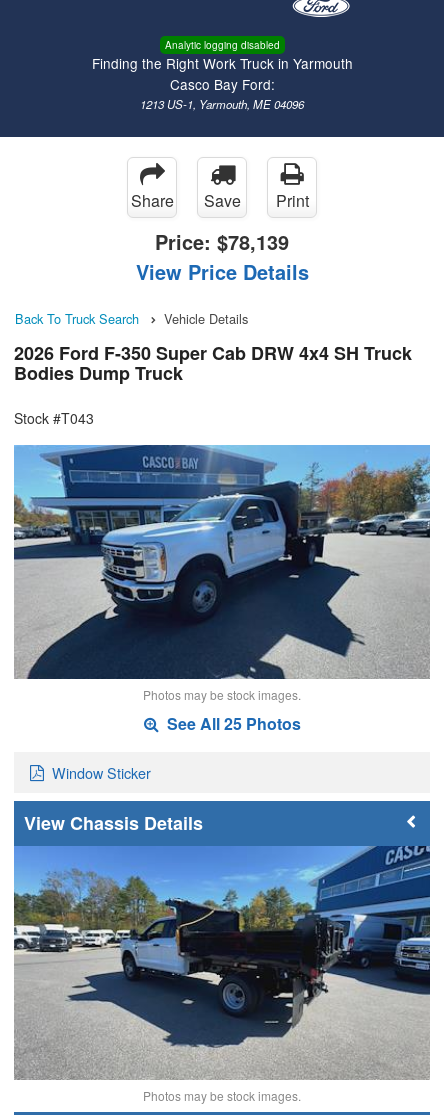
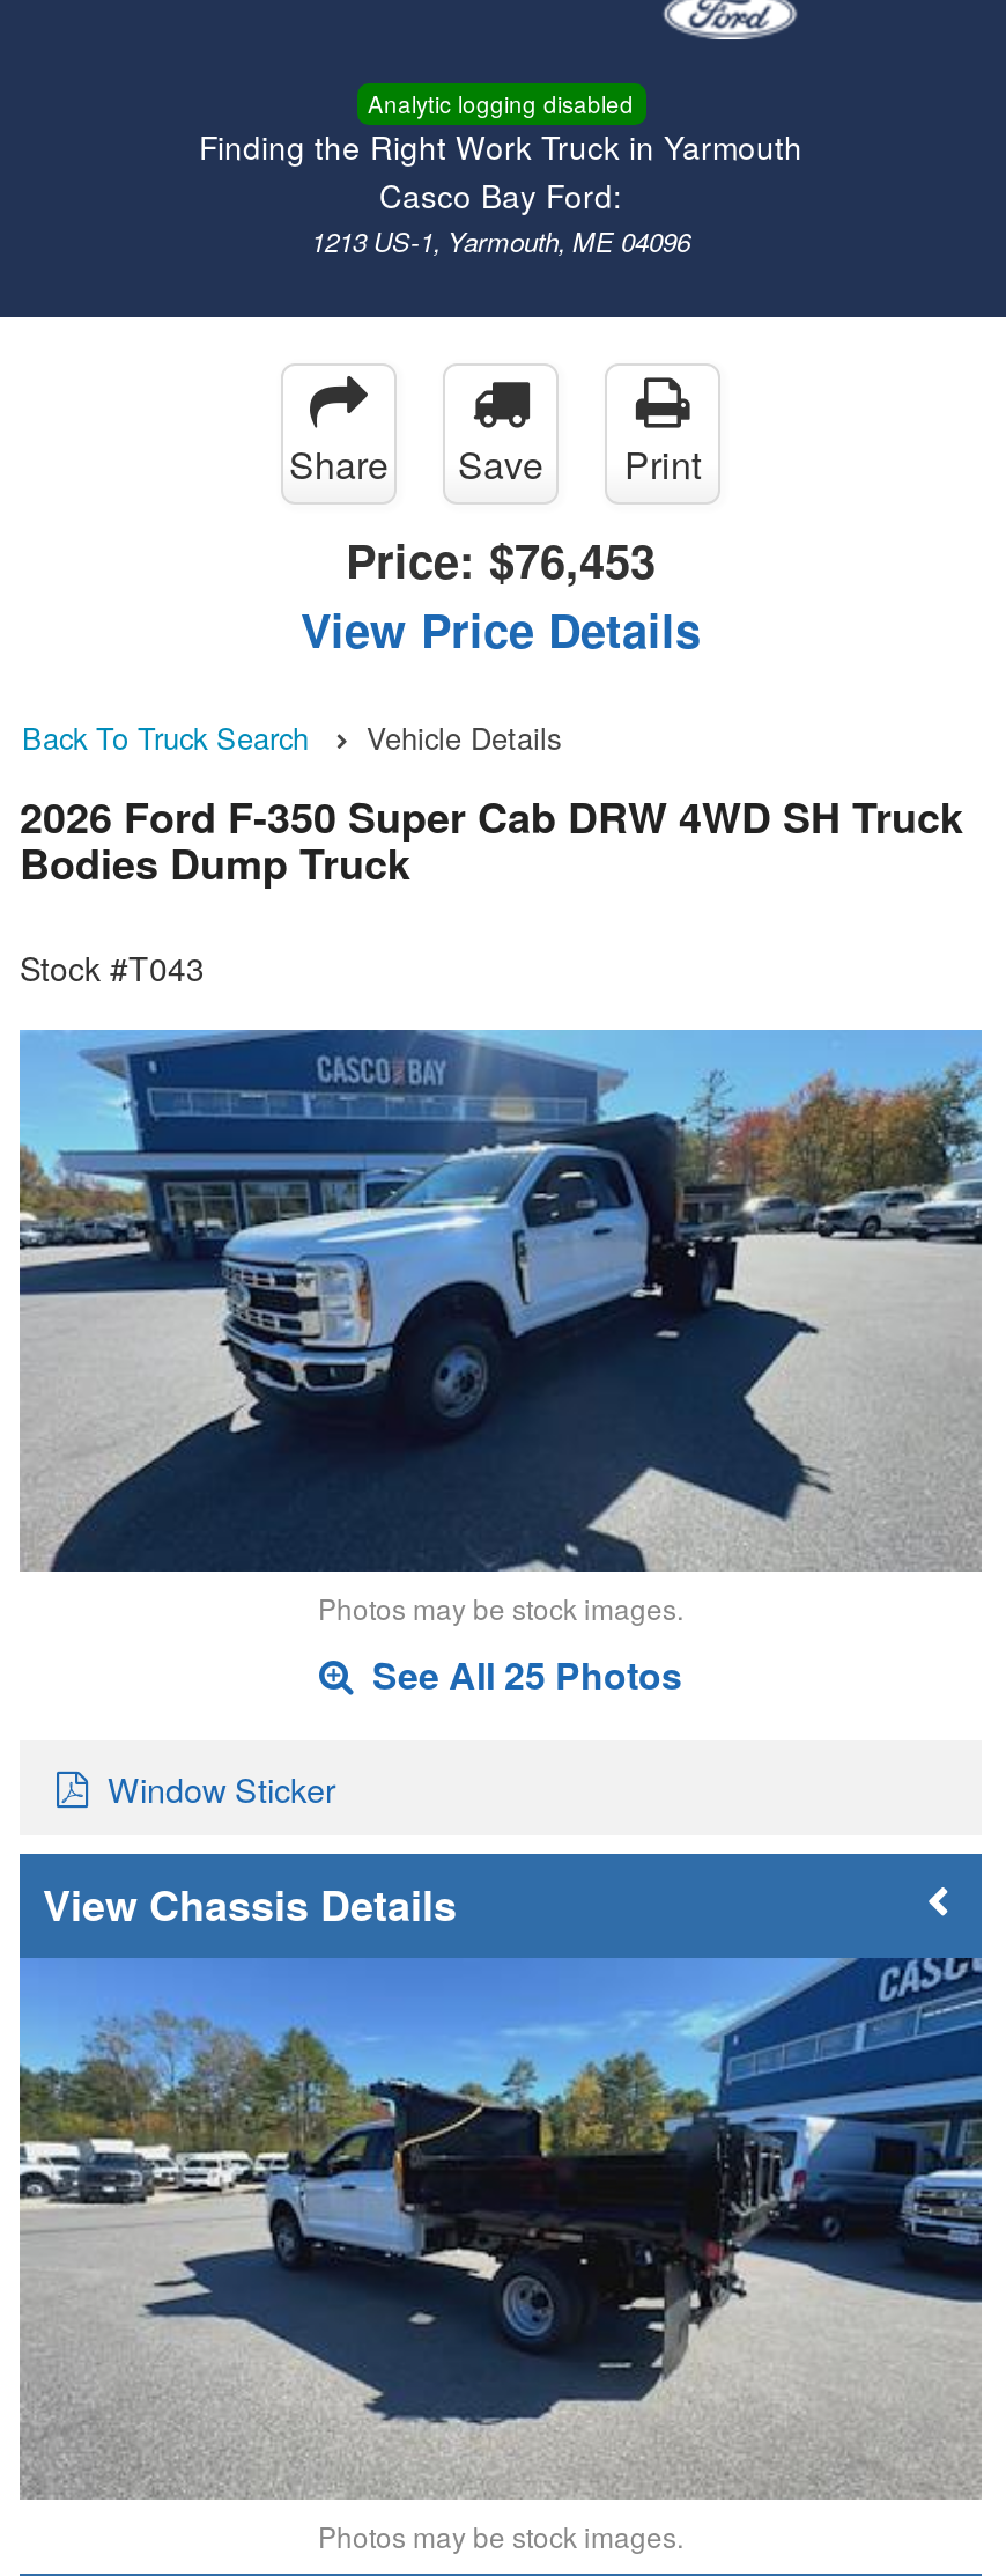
- Price: $78,139
+ Price: $76,453

- 2026 Ford F-350 Super Cab DRW 4x4 SH Truck
+ 2026 Ford F-350 Super Cab DRW 4WD SH Truck
